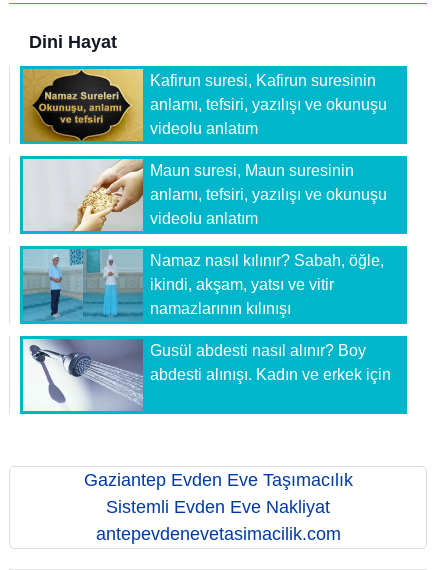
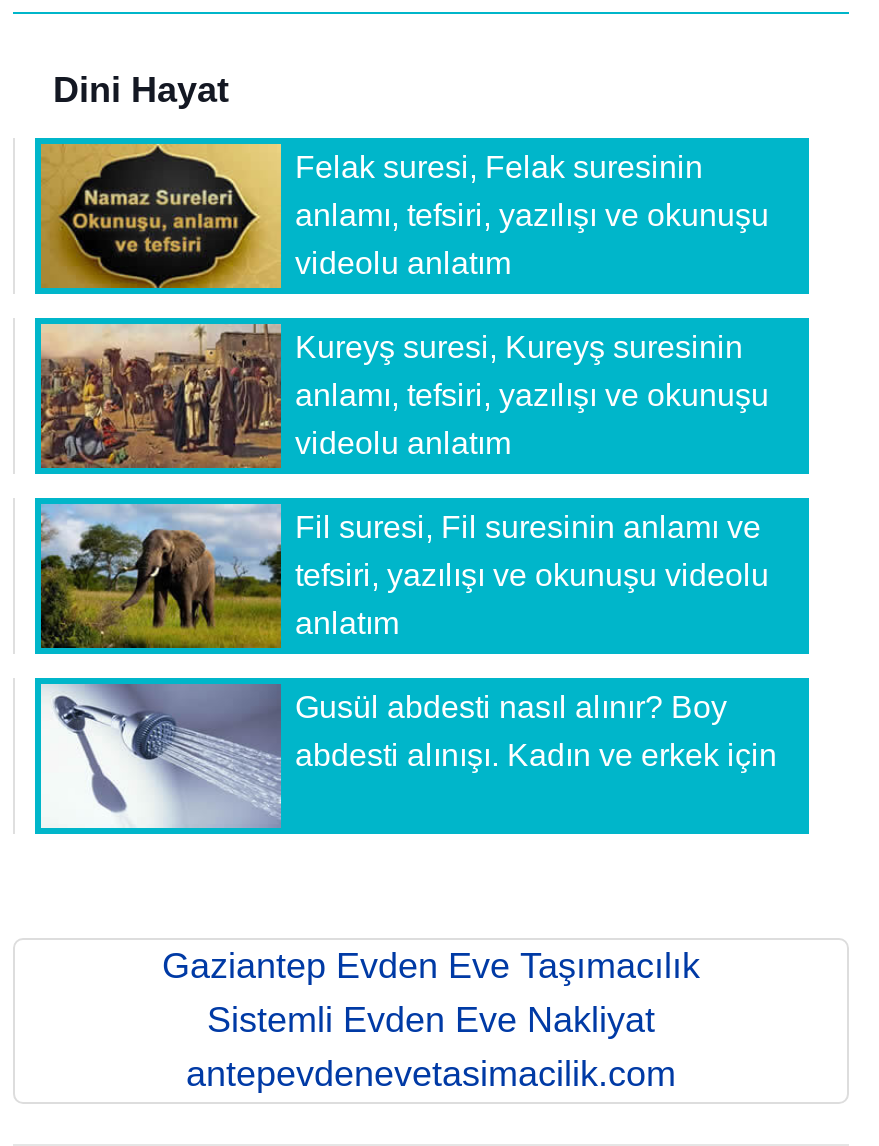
- Kafirun suresi, Kafirun suresinin
+ Felak suresi, Felak suresinin

- [image]
- Maun suresi, Maun suresinin
+ [image]
+ Kureyş suresi, Kureyş suresinin

- [image]
- Namaz nasıl kılınır? Sabah, öğle,
- ikindi, akşam, yatsı ve vitir
- namazlarının kılınışı
+ [image]
+ Fil suresi, Fil suresinin anlamı ve
+ tefsiri, yazılışı ve okunuşu videolu
+ anlatım
